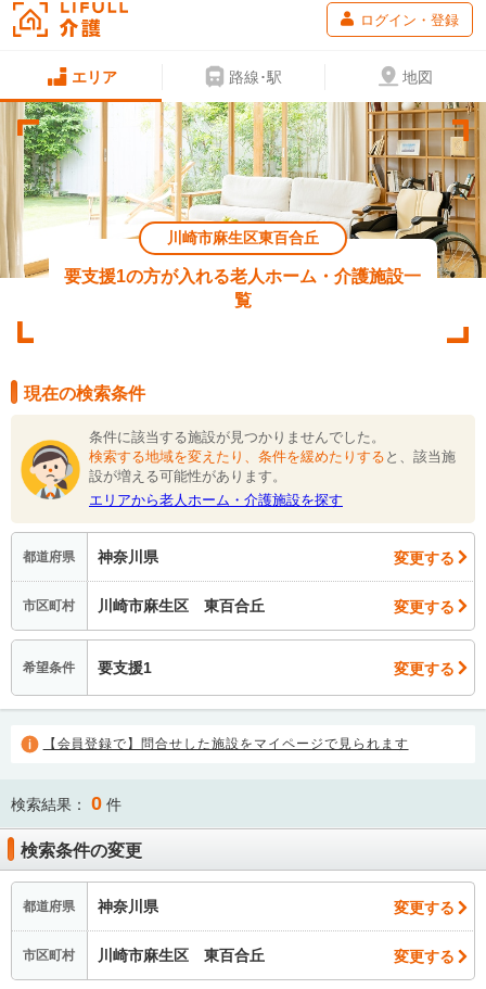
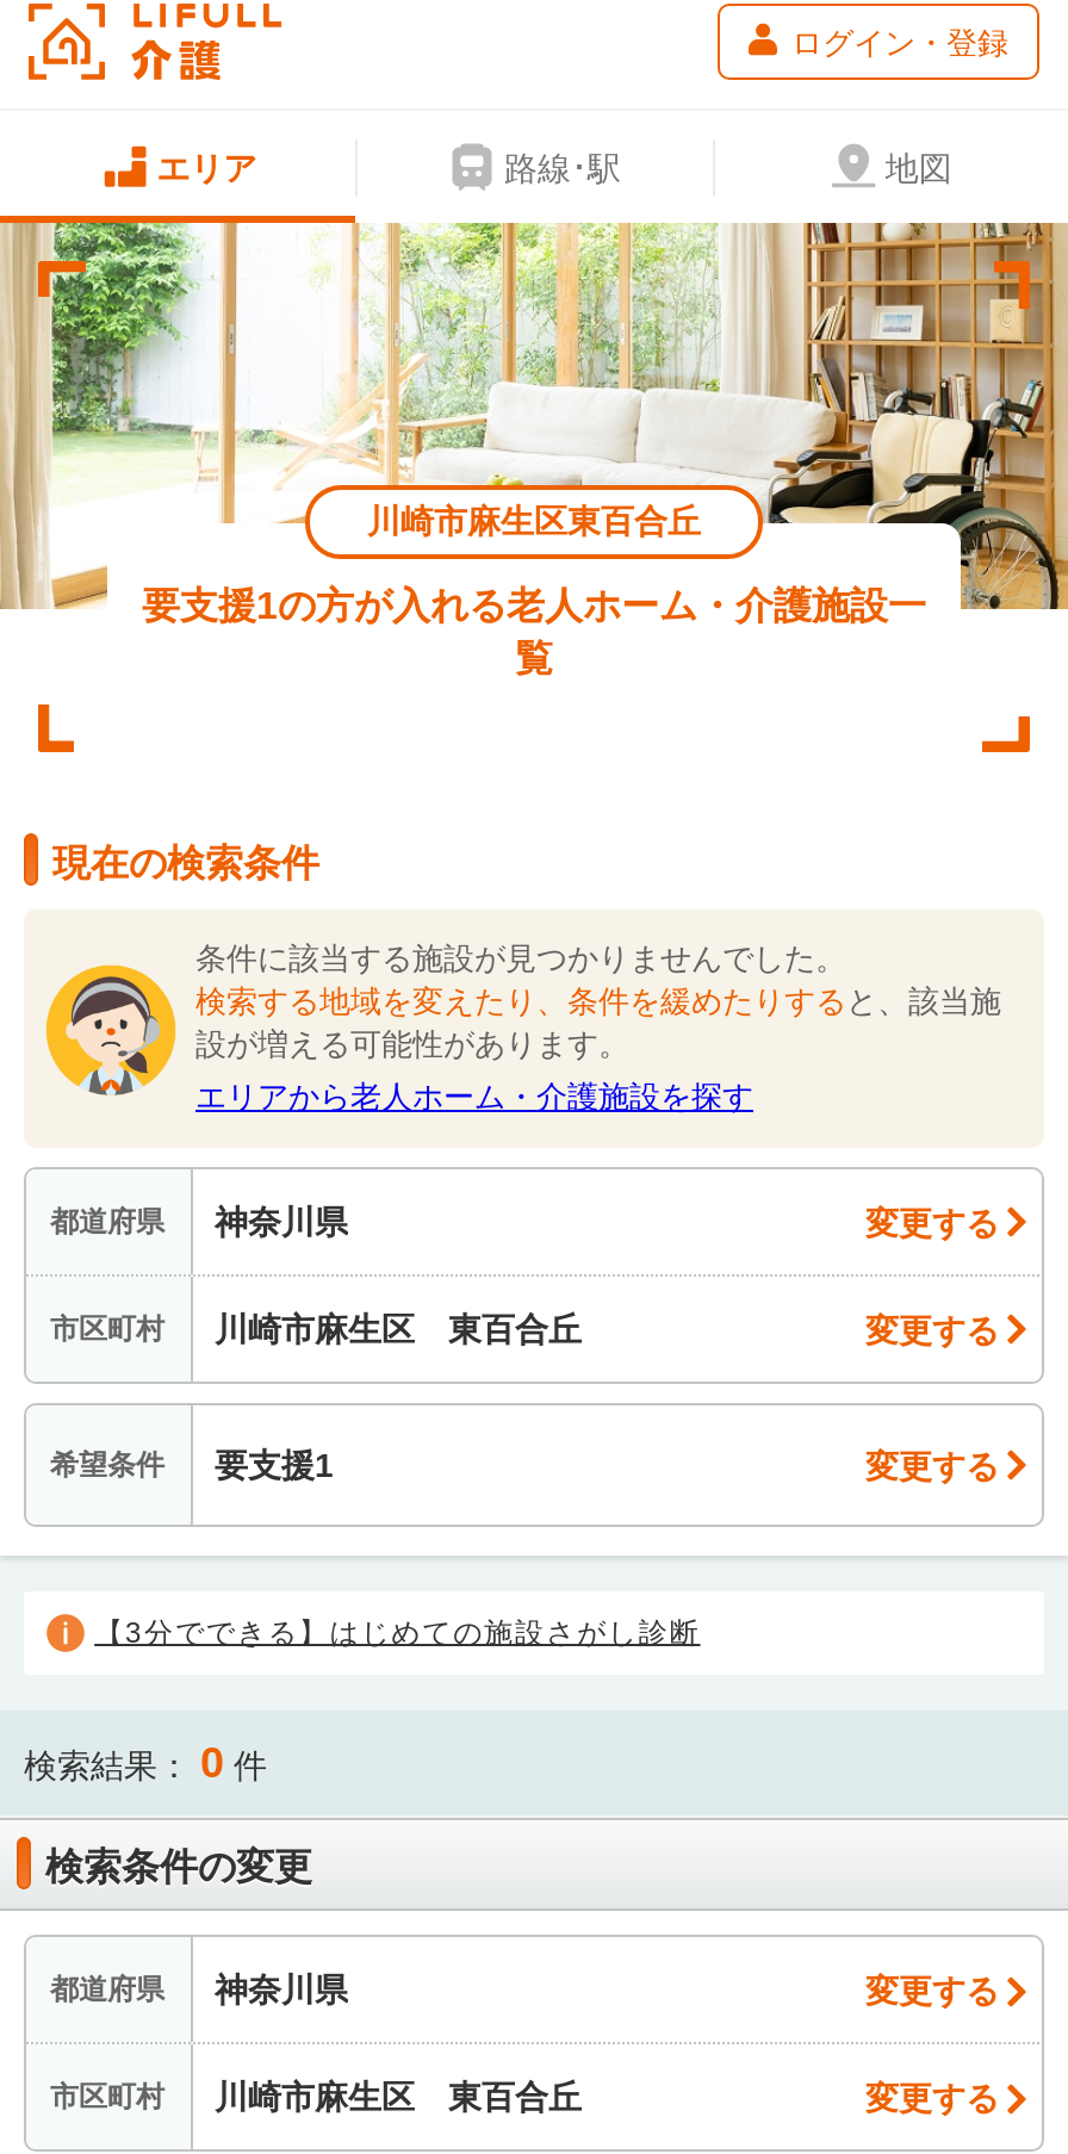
- 【会員登録で】問合せした施設をマイページで見られます
+ 【3分でできる】はじめての施設さがし診断
